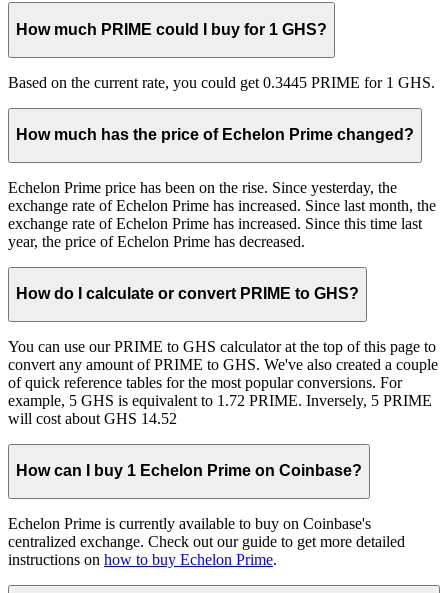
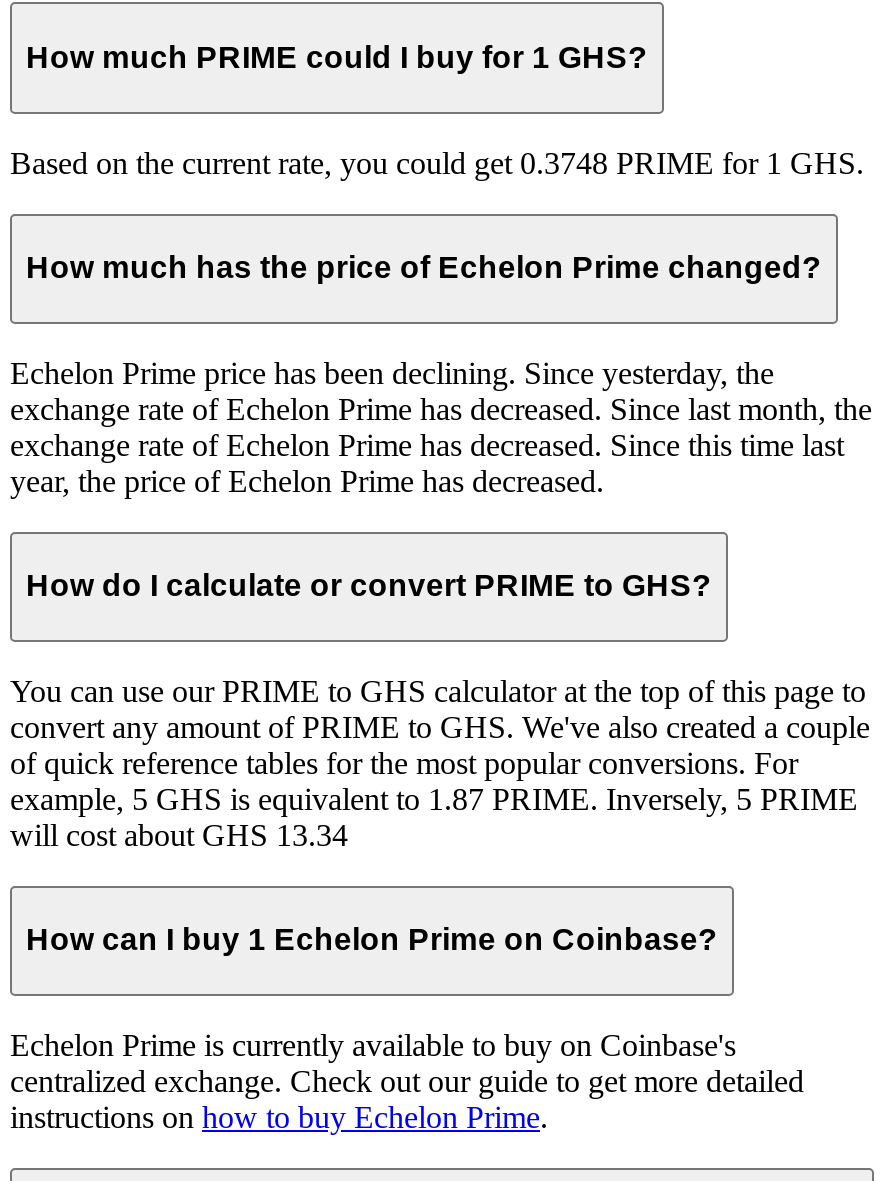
- Based on the current rate, you could get 0.3445 PRIME for 1 GHS.
+ Based on the current rate, you could get 0.3748 PRIME for 1 GHS.

- Echelon Prime price has been on the rise. Since yesterday, the
- exchange rate of Echelon Prime has increased. Since last month, the
- exchange rate of Echelon Prime has increased. Since this time last
+ Echelon Prime price has been declining. Since yesterday, the
+ exchange rate of Echelon Prime has decreased. Since last month, the
+ exchange rate of Echelon Prime has decreased. Since this time last

- example, 5 GHS is equivalent to 1.72 PRIME. Inversely, 5 PRIME
+ example, 5 GHS is equivalent to 1.87 PRIME. Inversely, 5 PRIME

- will cost about GHS 14.52
+ will cost about GHS 13.34
